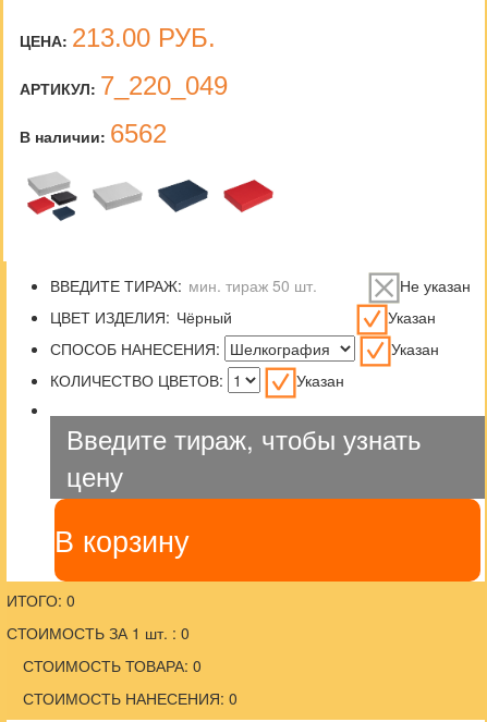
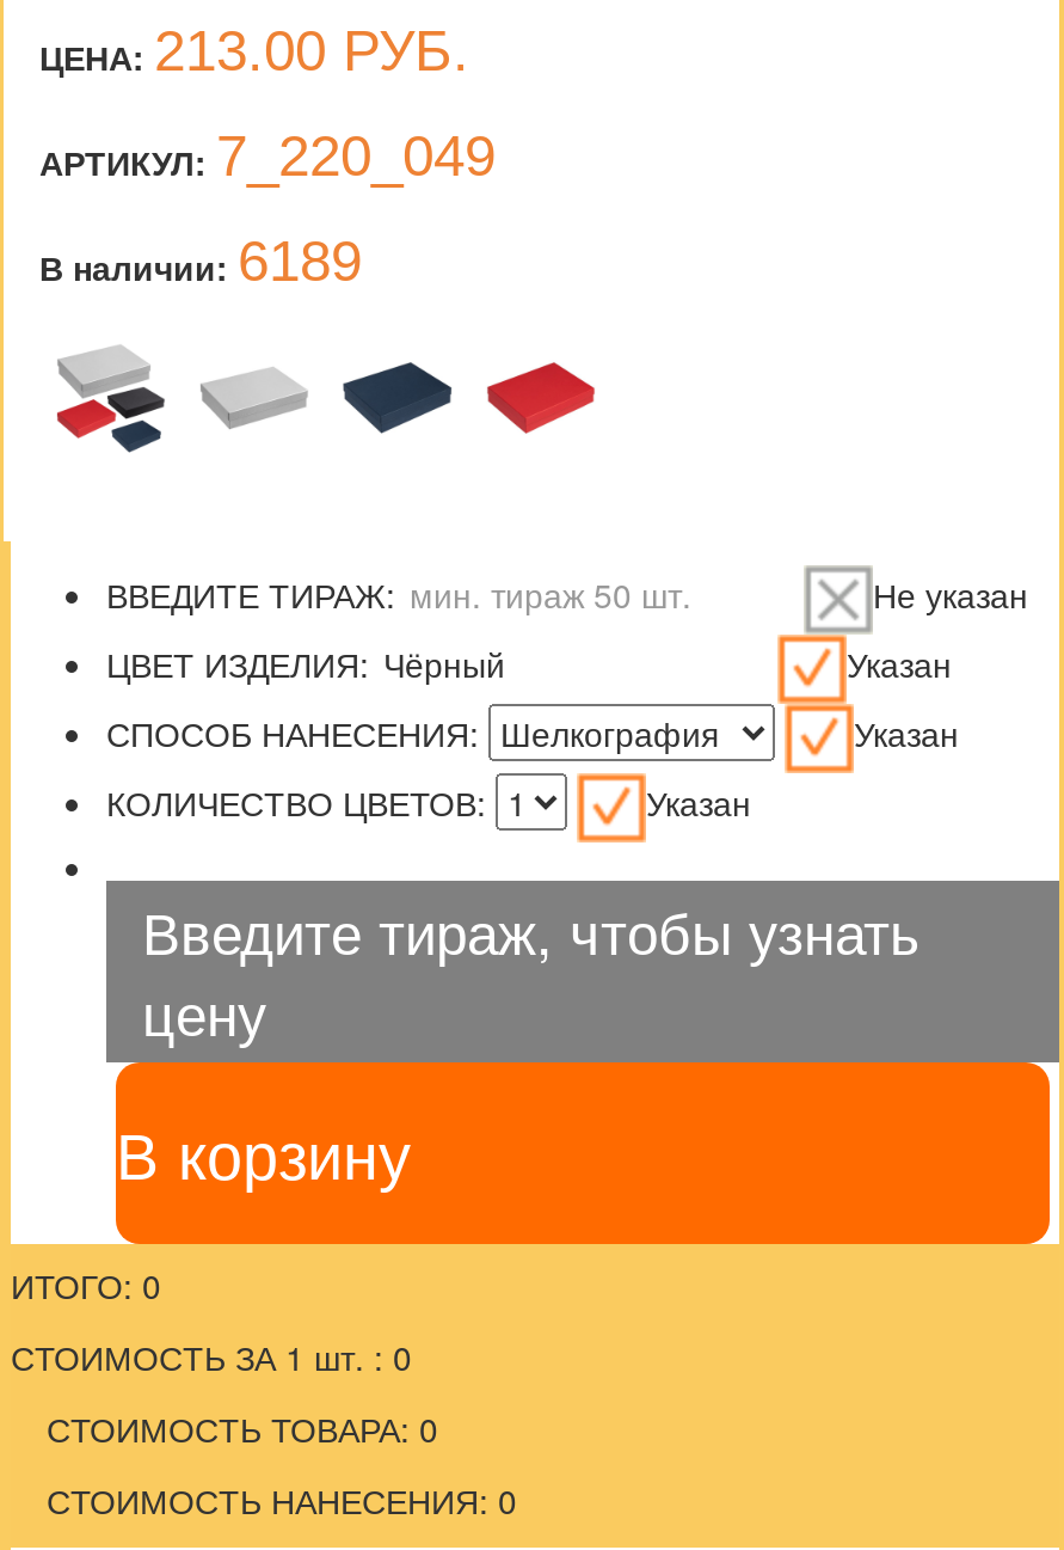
- В наличии: 6562
+ В наличии: 6189
